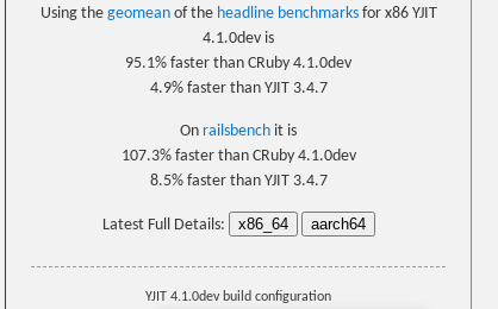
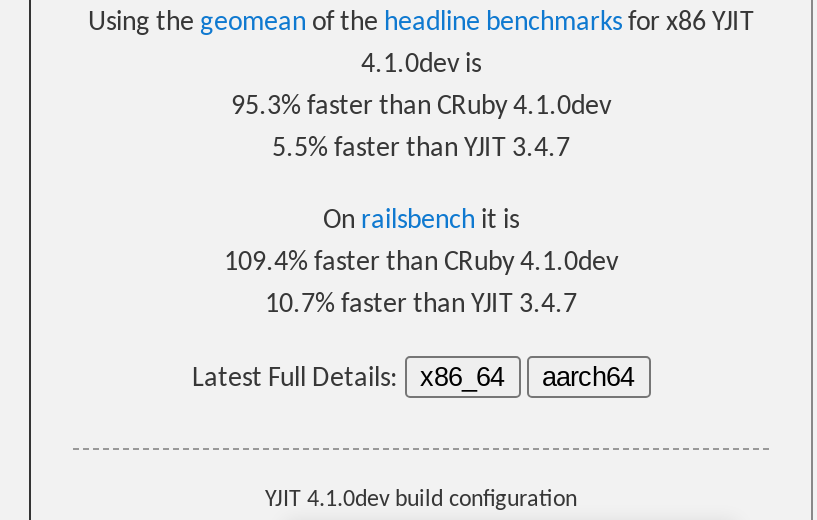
- 95.1% faster than CRuby 4.1.0dev
+ 95.3% faster than CRuby 4.1.0dev

- 4.9% faster than YJIT 3.4.7
+ 5.5% faster than YJIT 3.4.7

- 107.3% faster than CRuby 4.1.0dev
+ 109.4% faster than CRuby 4.1.0dev

- 8.5% faster than YJIT 3.4.7
+ 10.7% faster than YJIT 3.4.7
